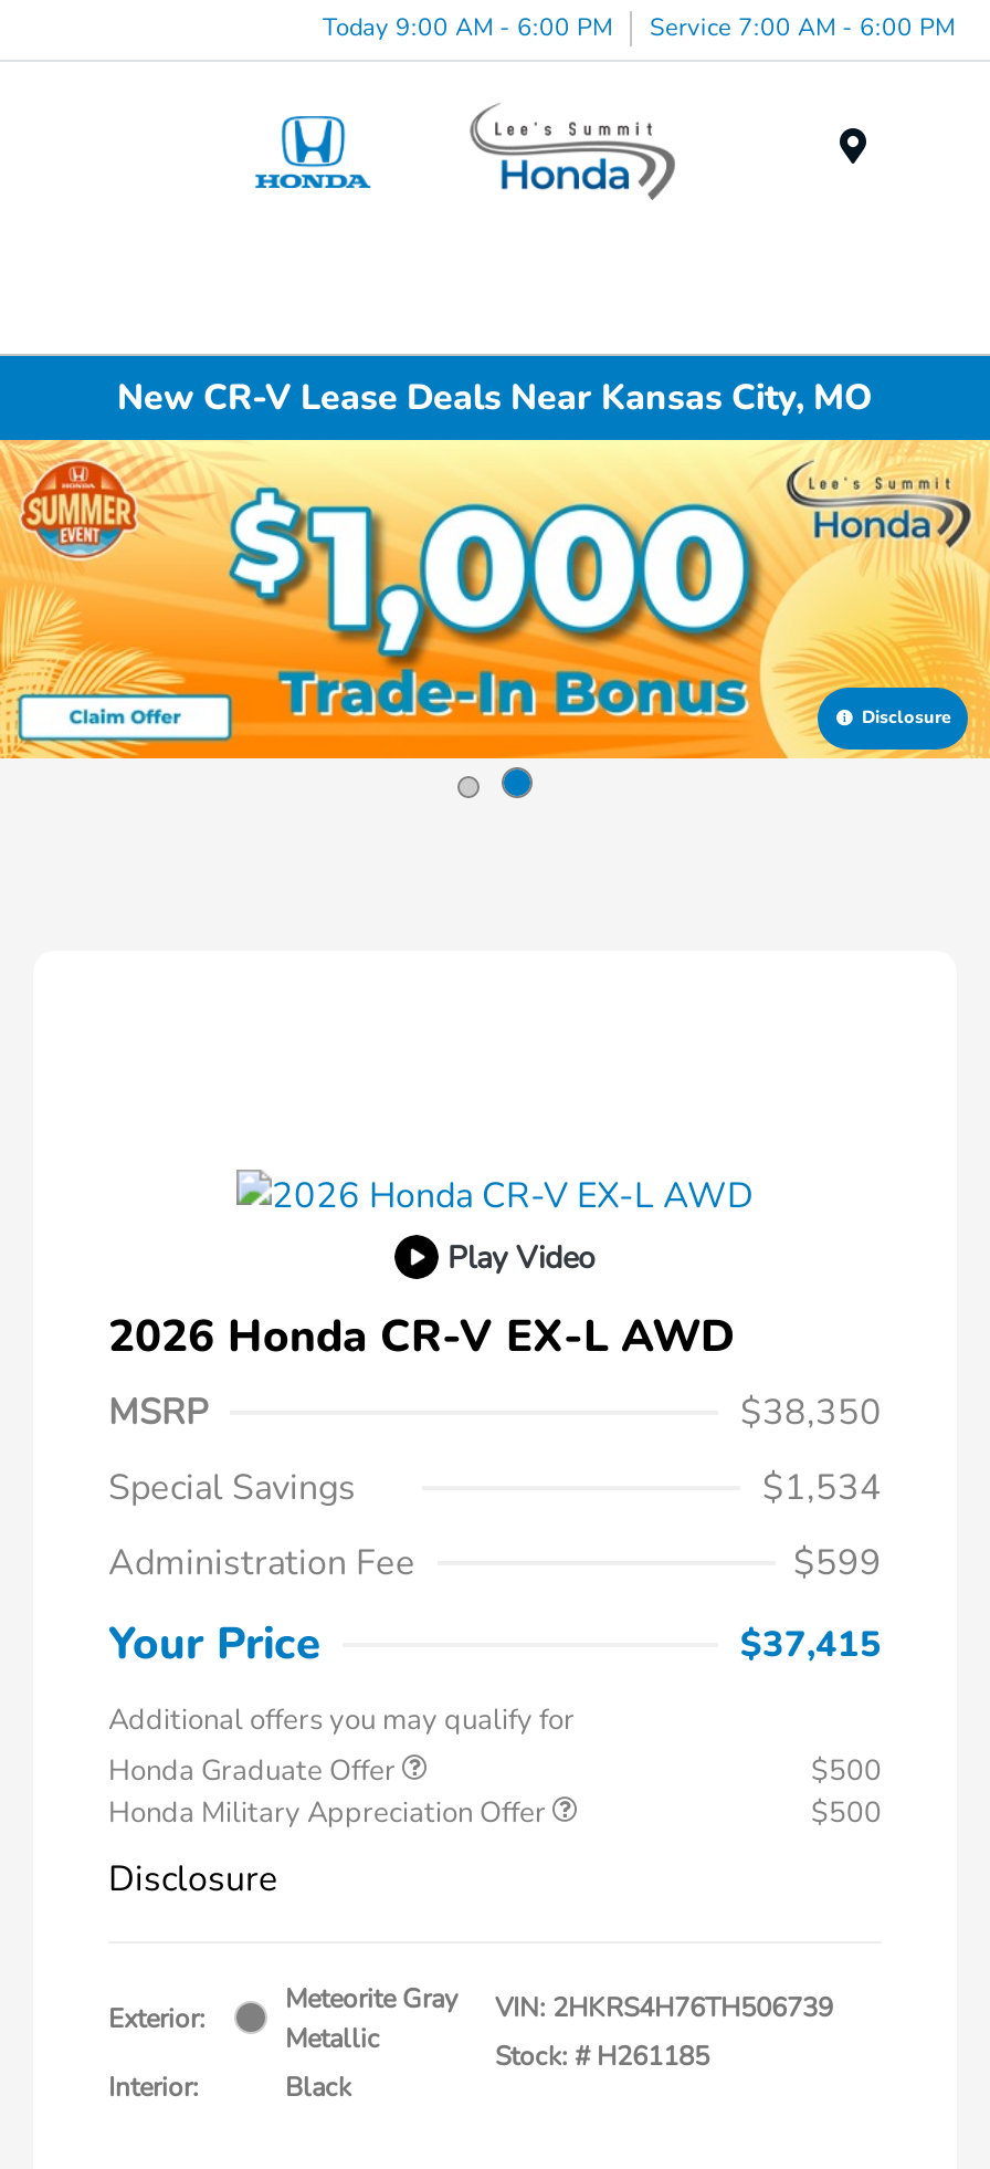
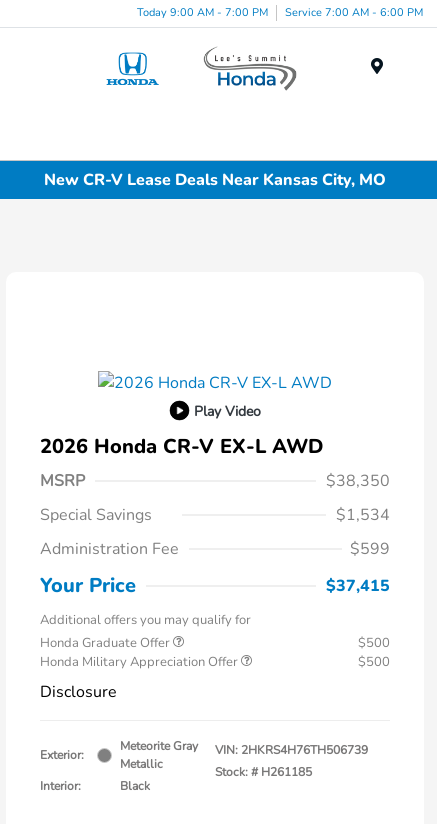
- Today 9:00 AM - 6:00 PM Service 7:00 AM - 6:00 PM
+ Today 9:00 AM - 7:00 PM Service 7:00 AM - 6:00 PM

- [image]
- Disclosure
